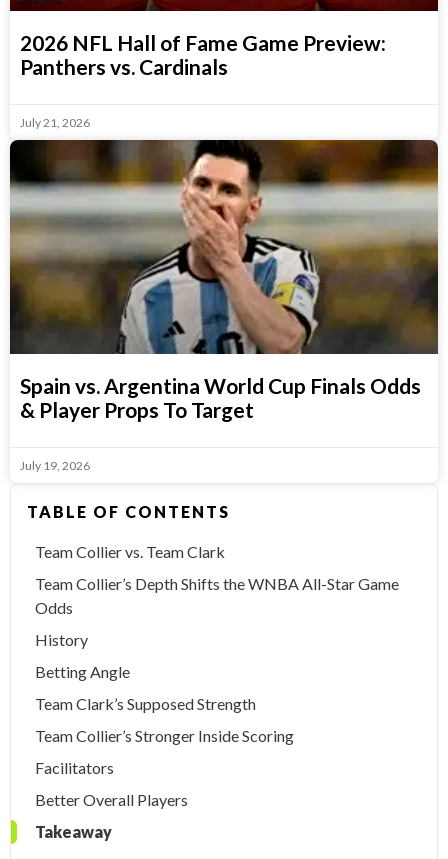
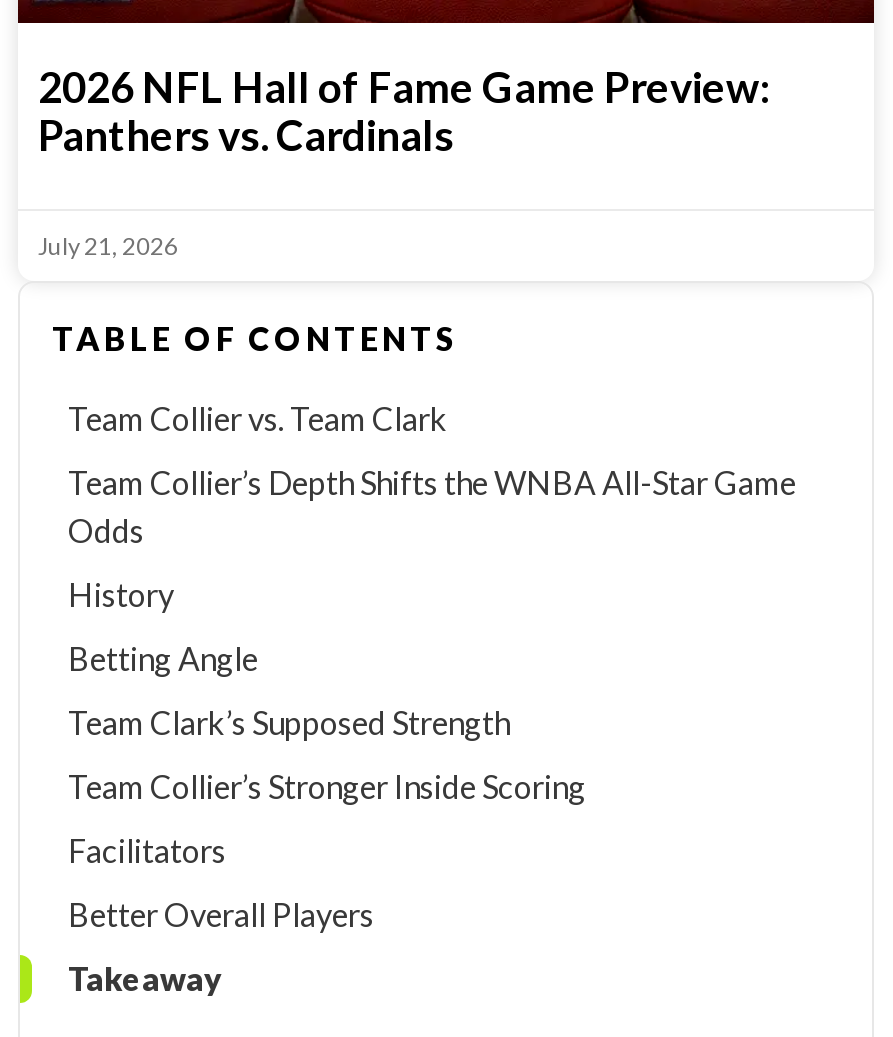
- [image]
- Spain vs. Argentina World Cup Finals Odds
- & Player Props To Target
- July 19, 2026
